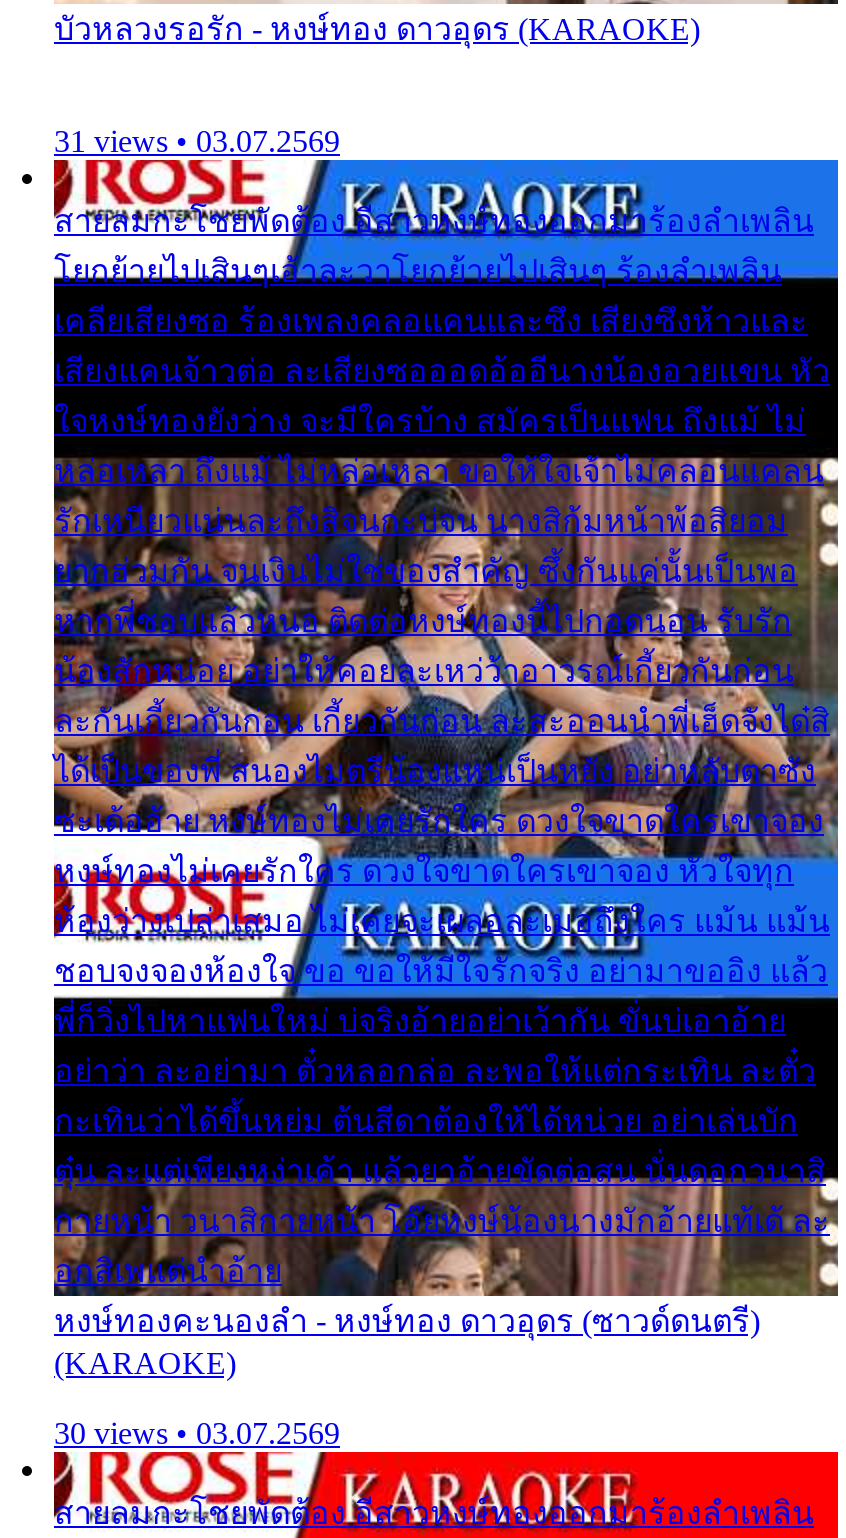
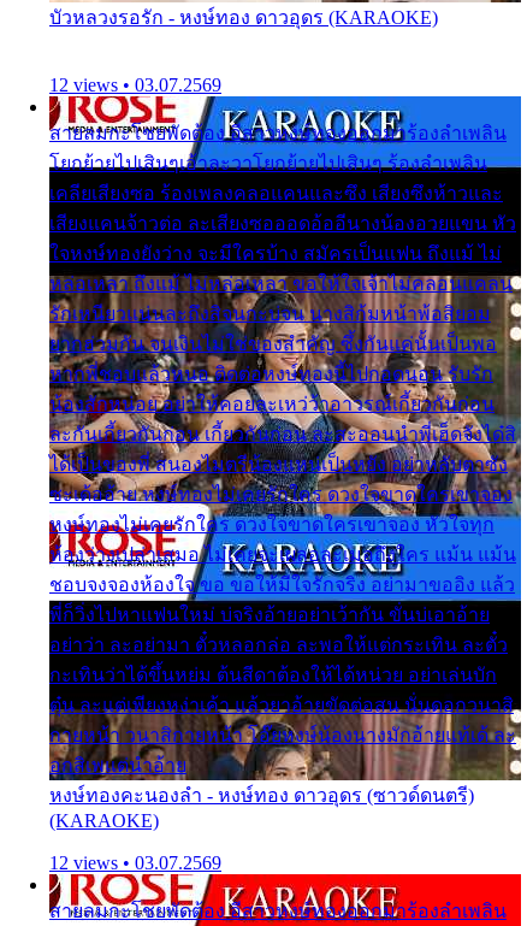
- 31 views • 03.07.2569
+ 12 views • 03.07.2569

- 30 views • 03.07.2569
+ 12 views • 03.07.2569
